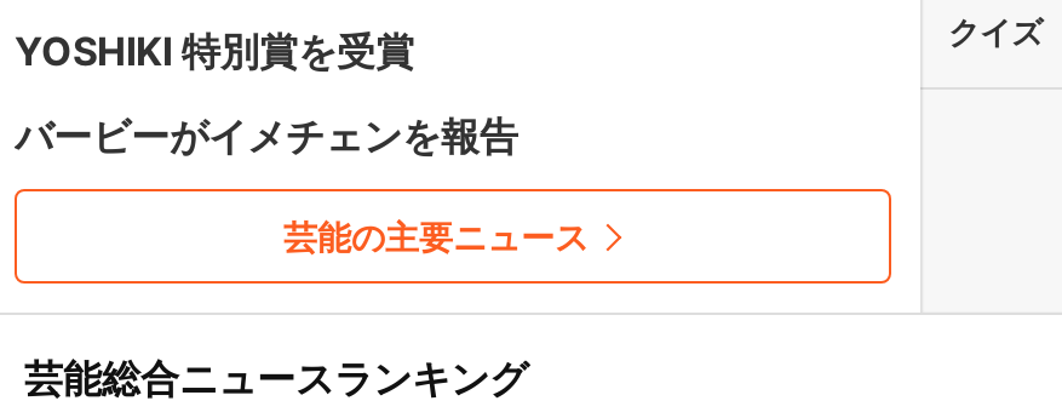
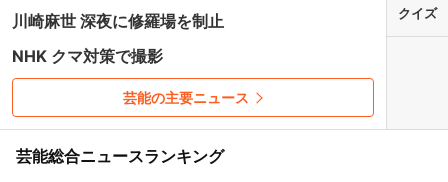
- YOSHIKI 特別賞を受賞
+ 川崎麻世 深夜に修羅場を制止

- バービーがイメチェンを報告
+ NHK クマ対策で撮影
